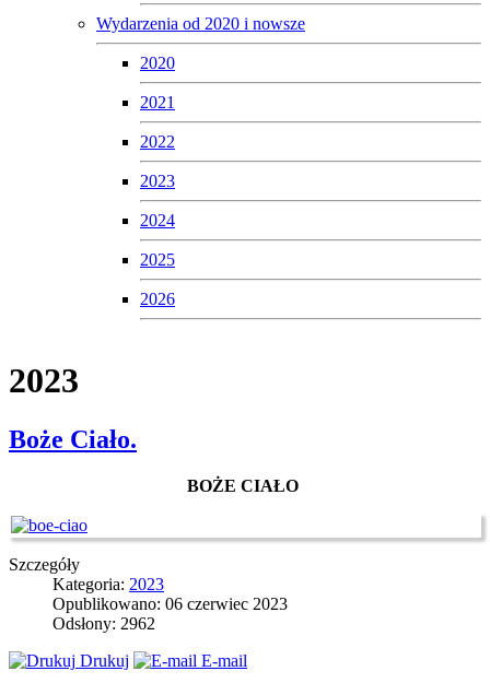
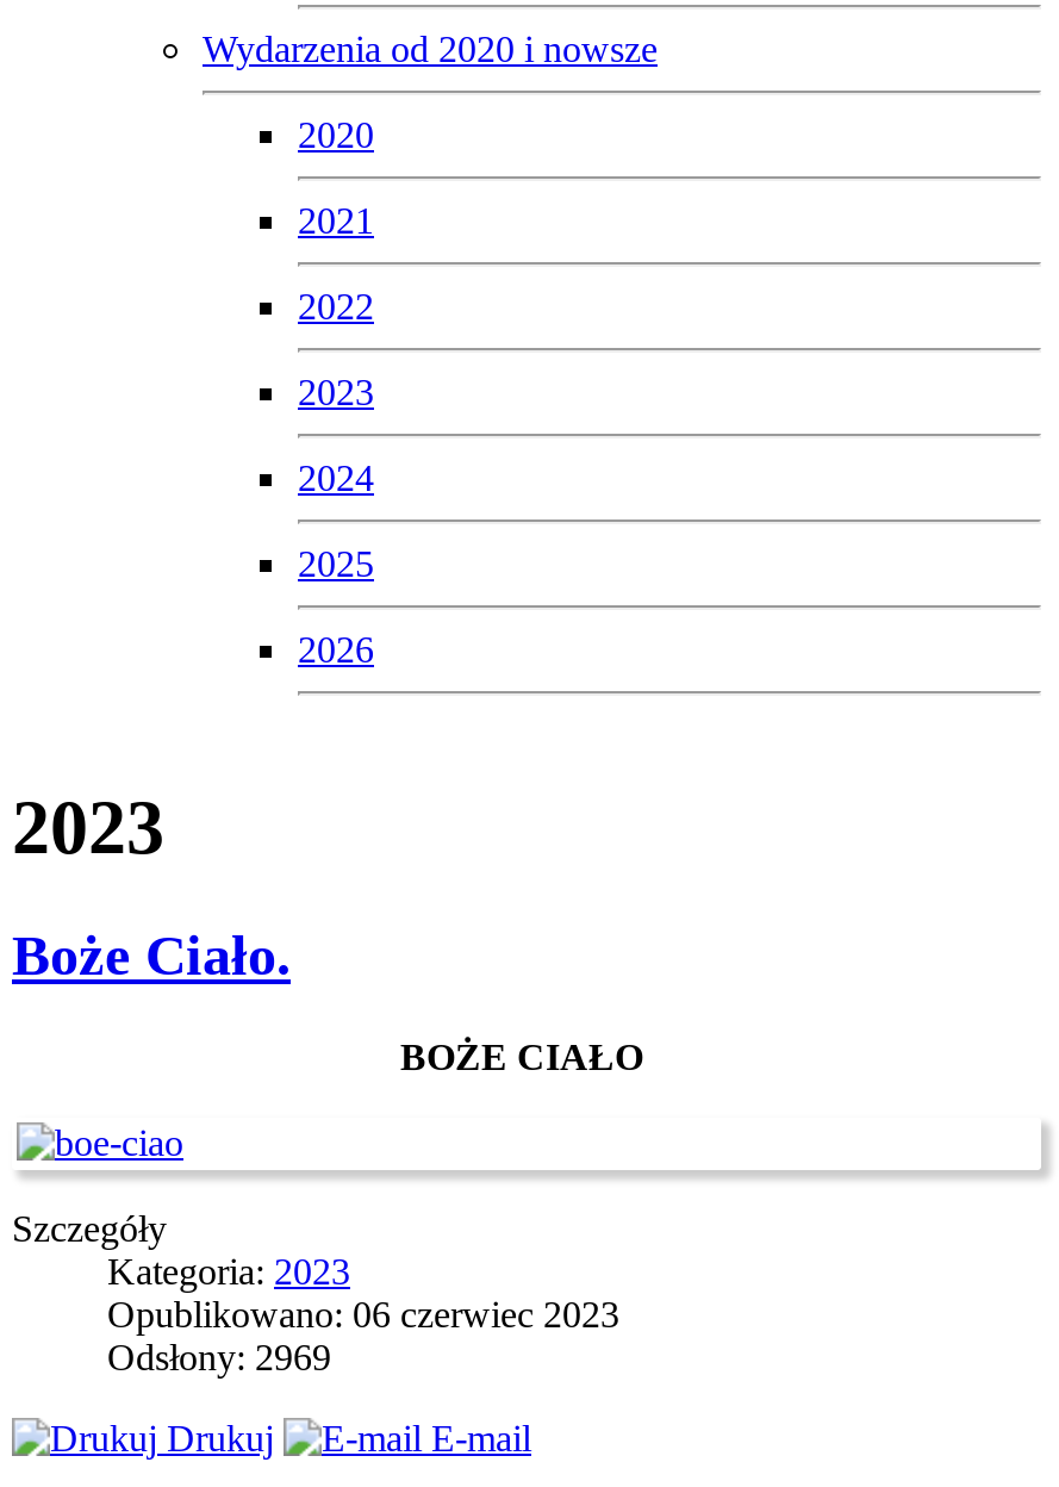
- Odsłony: 2962
+ Odsłony: 2969
